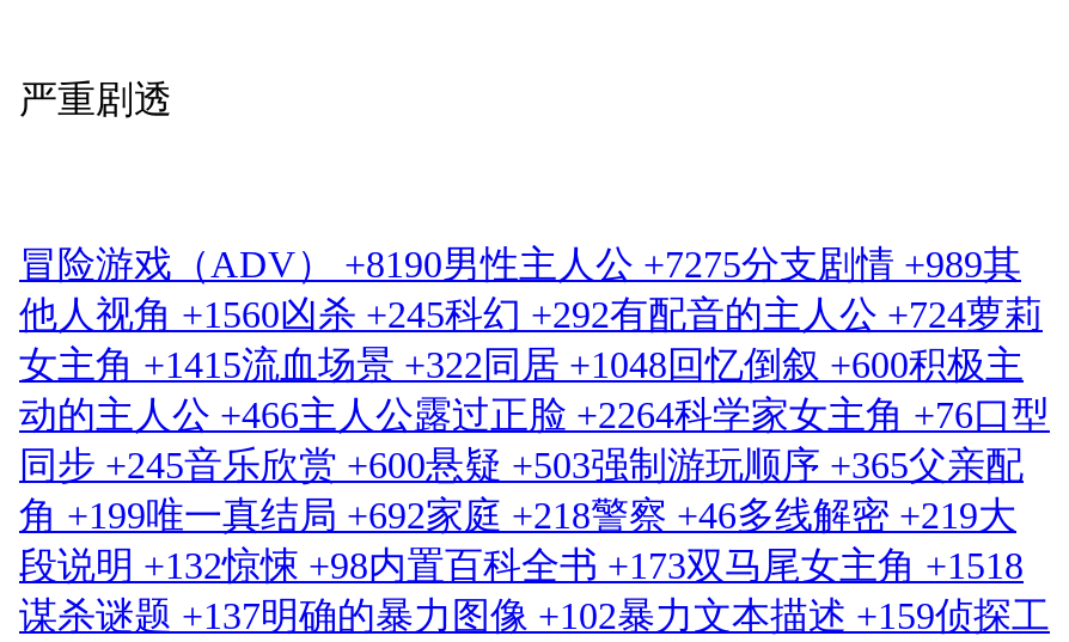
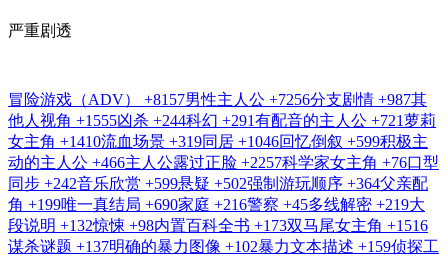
- 冒险游戏（ADV）+8190男性主人公+7275分支剧情+989其
+ 冒险游戏（ADV）+8157男性主人公+7256分支剧情+987其

- 他人视角+1560凶杀+245科幻+292有配音的主人公+724萝莉
+ 他人视角+1555凶杀+244科幻+291有配音的主人公+721萝莉

- 女主角+1415流血场景+322同居+1048回忆倒叙+600积极主
+ 女主角+1410流血场景+319同居+1046回忆倒叙+599积极主

- 动的主人公+466主人公露过正脸+2264科学家女主角+76口型
+ 动的主人公+466主人公露过正脸+2257科学家女主角+76口型

- 同步+245音乐欣赏+600悬疑+503强制游玩顺序+365父亲配
+ 同步+242音乐欣赏+599悬疑+502强制游玩顺序+364父亲配

- 角+199唯一真结局+692家庭+218警察+46多线解密+219大
+ 角+199唯一真结局+690家庭+216警察+45多线解密+219大

- 段说明+132惊悚+98内置百科全书+173双马尾女主角+1518
+ 段说明+132惊悚+98内置百科全书+173双马尾女主角+1516
